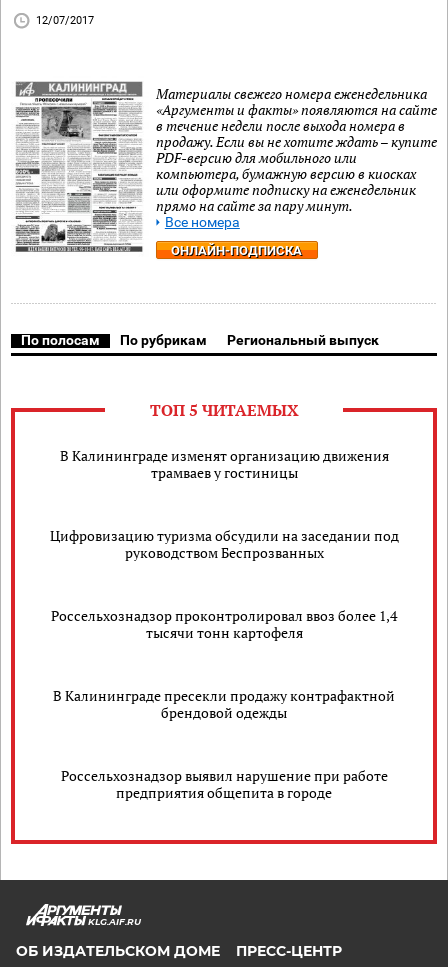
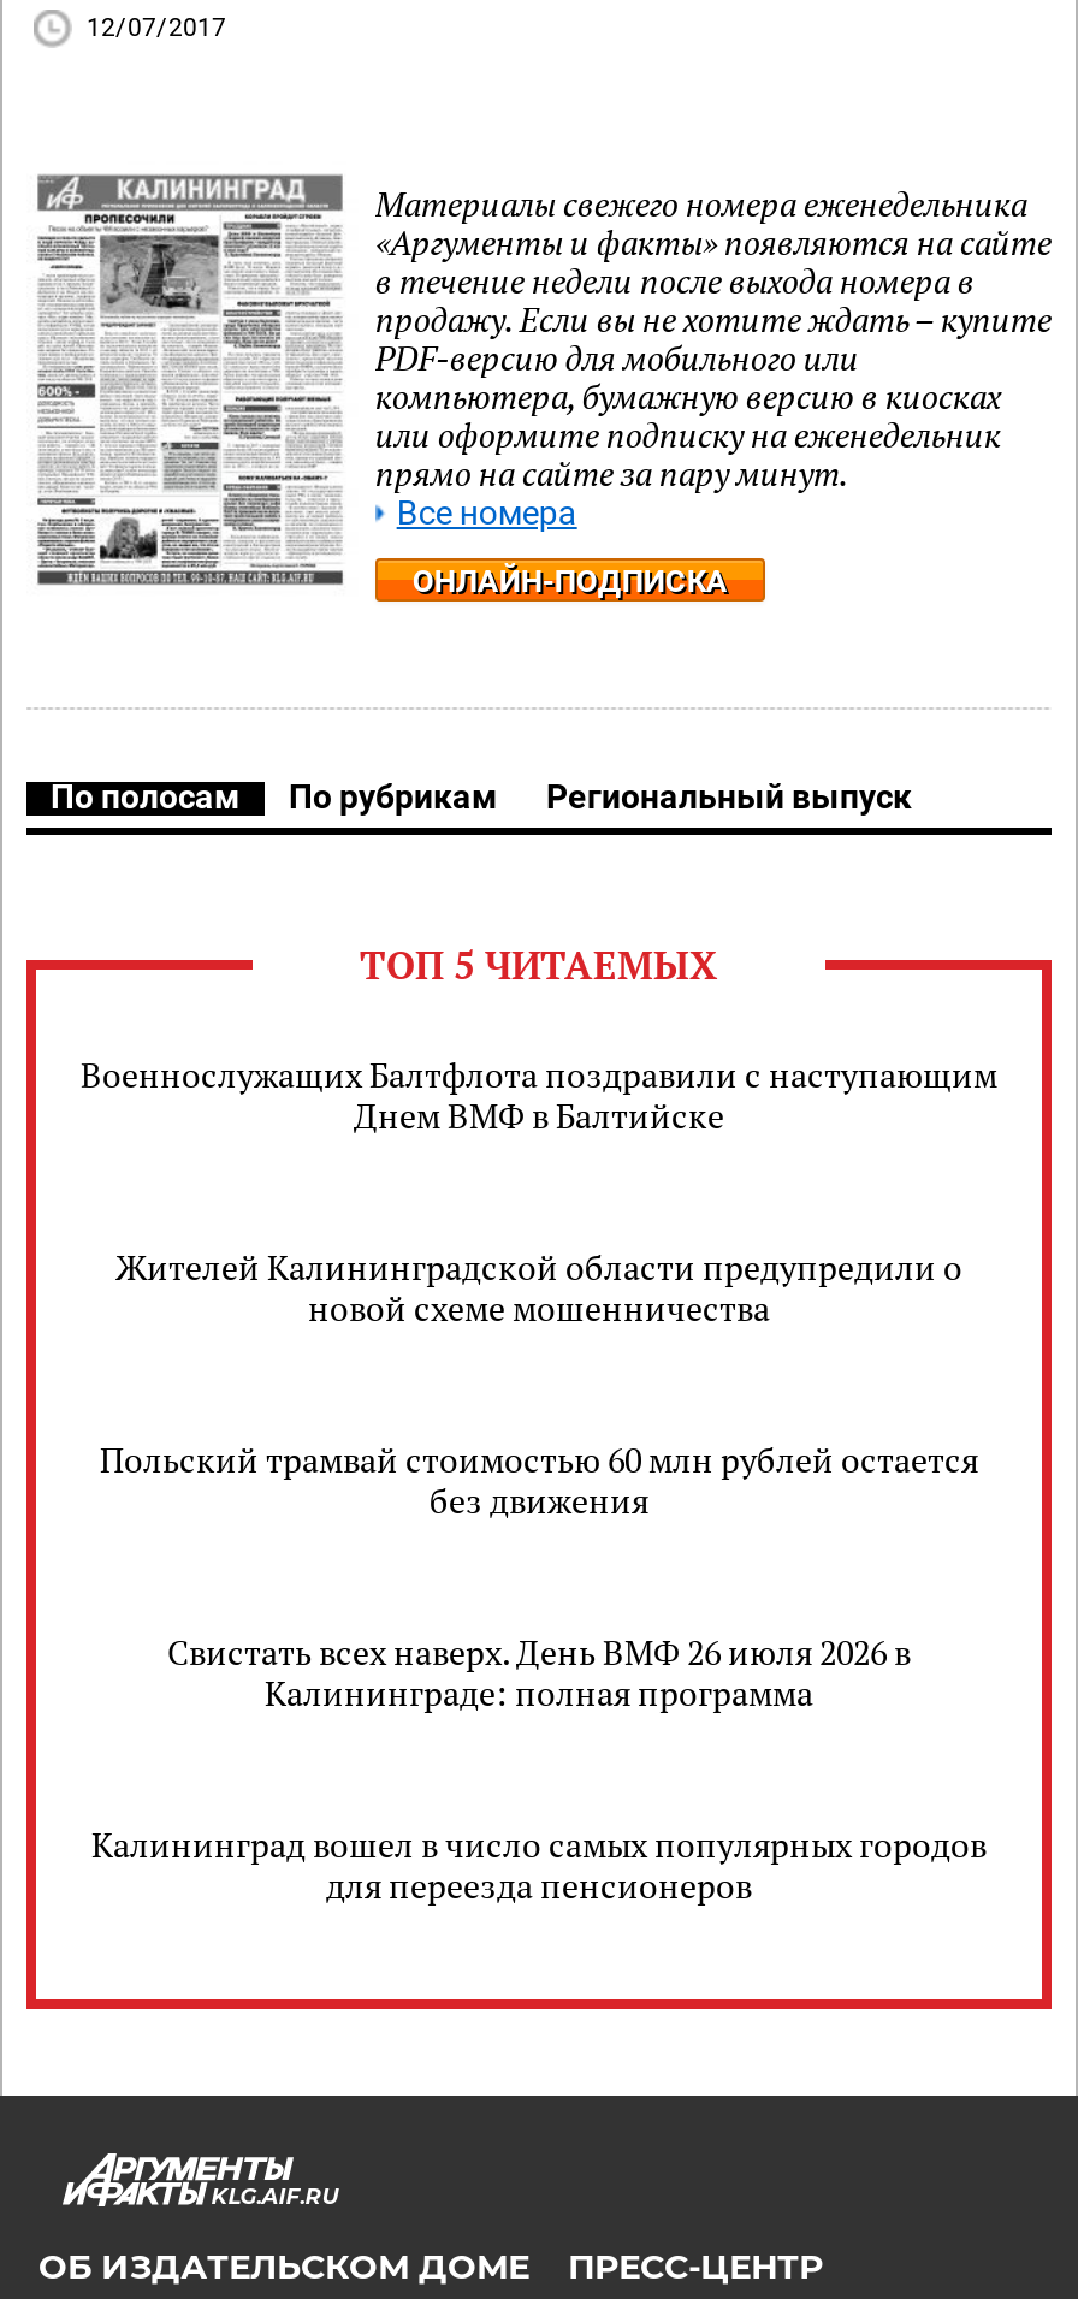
- В Калининграде изменят организацию движения
- трамваев у гостиницы
+ Военнослужащих Балтфлота поздравили с наступающим
+ Днем ВМФ в Балтийске

- Цифровизацию туризма обсудили на заседании под
- руководством Беспрозванных
+ Жителей Калининградской области предупредили о
+ новой схеме мошенничества

- Россельхознадзор проконтролировал ввоз более 1,4
- тысячи тонн картофеля
+ Польский трамвай стоимостью 60 млн рублей остается
+ без движения

- В Калининграде пресекли продажу контрафактной
- брендовой одежды
+ Свистать всех наверх. День ВМФ 26 июля 2026 в
+ Калининграде: полная программа

- Россельхознадзор выявил нарушение при работе
- предприятия общепита в городе
+ Калининград вошел в число самых популярных городов
+ для переезда пенсионеров
